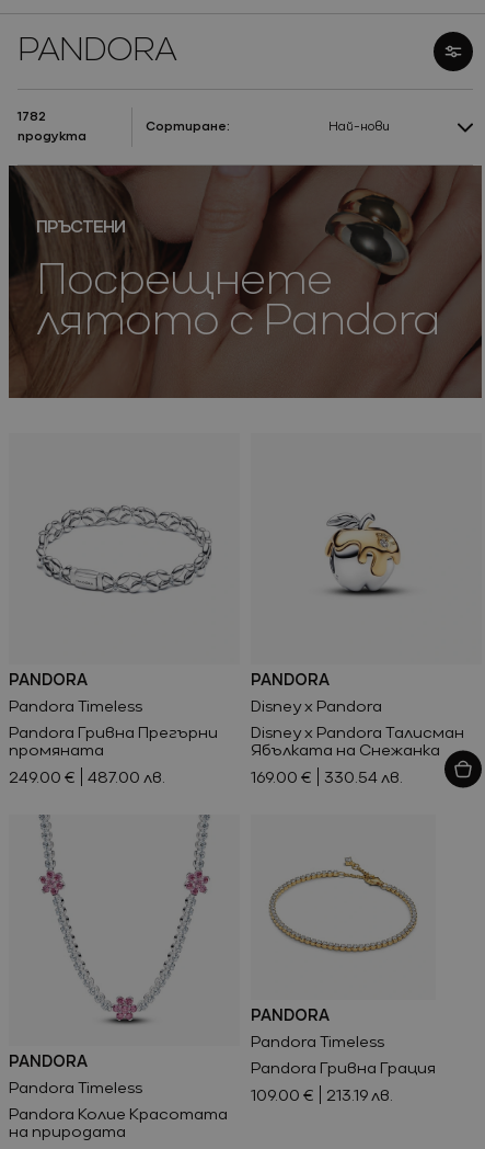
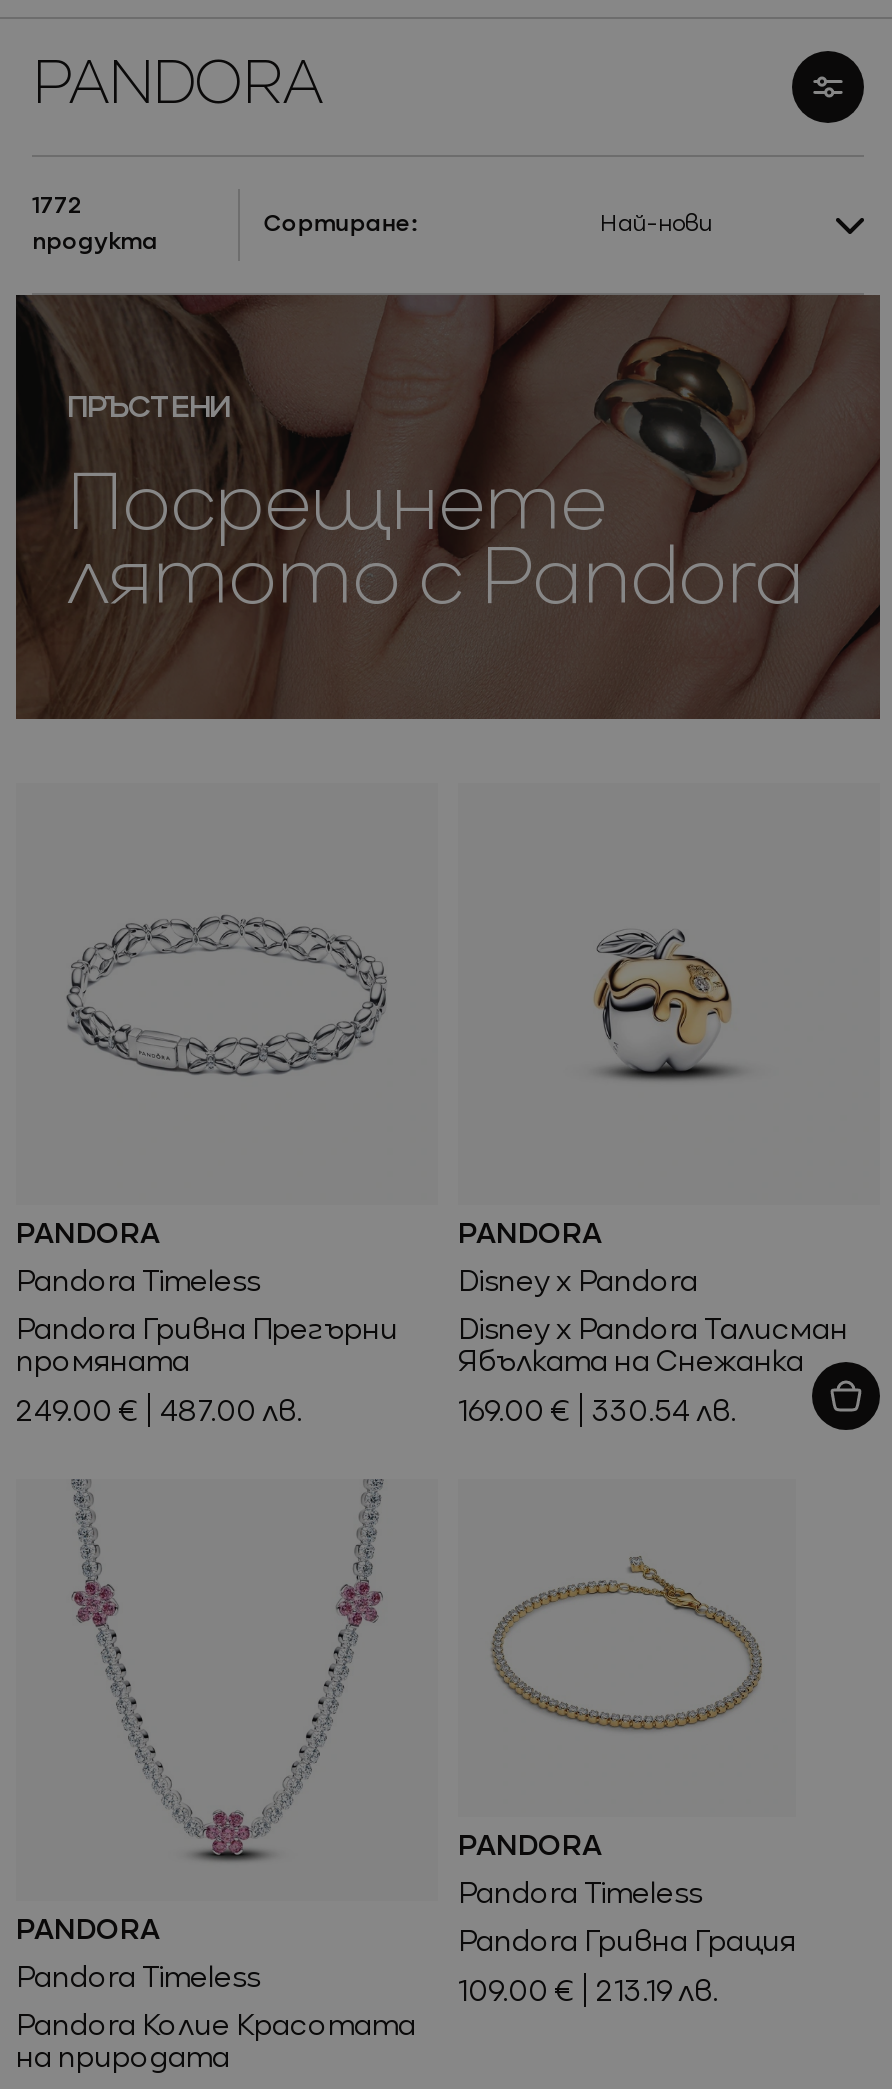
- 1782
+ 1772
